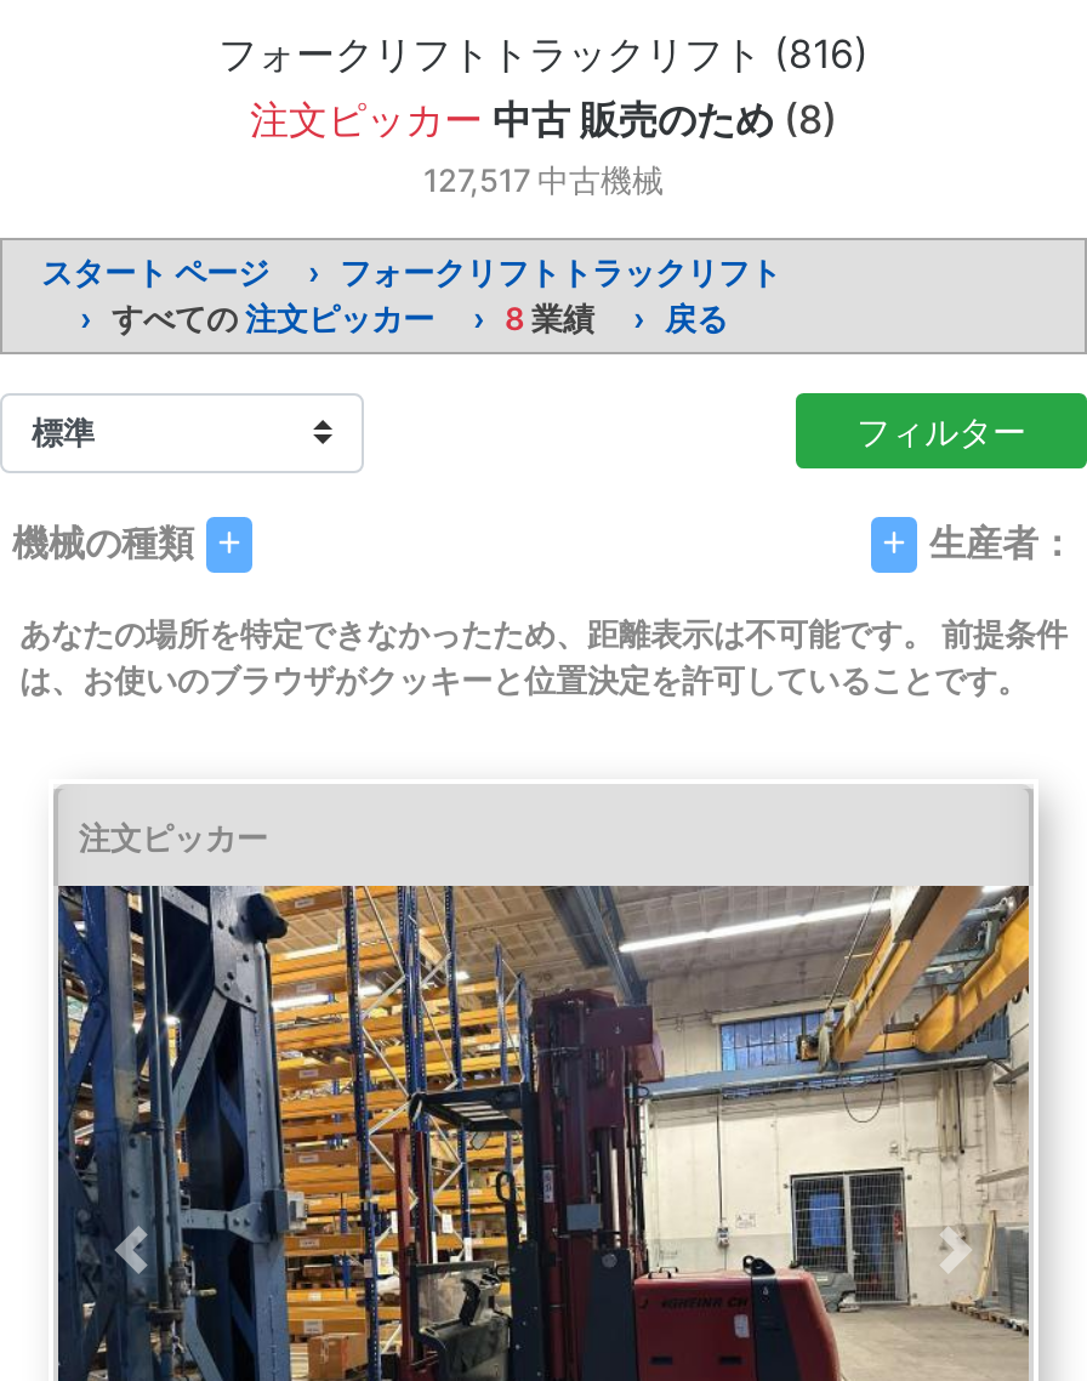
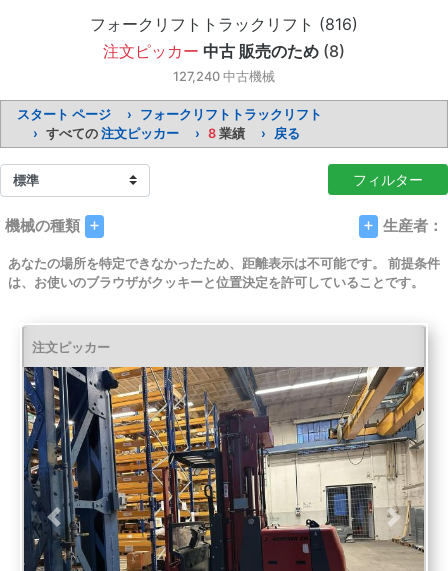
- 127,517 中古機械
+ 127,240 中古機械
